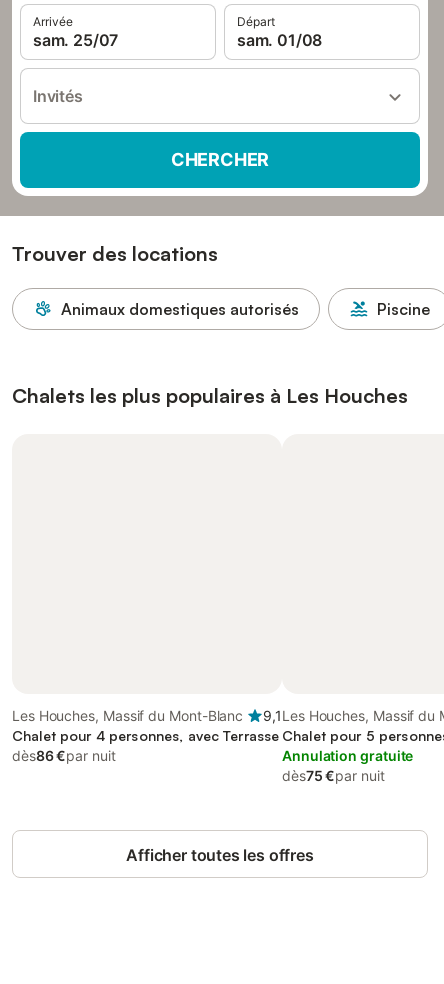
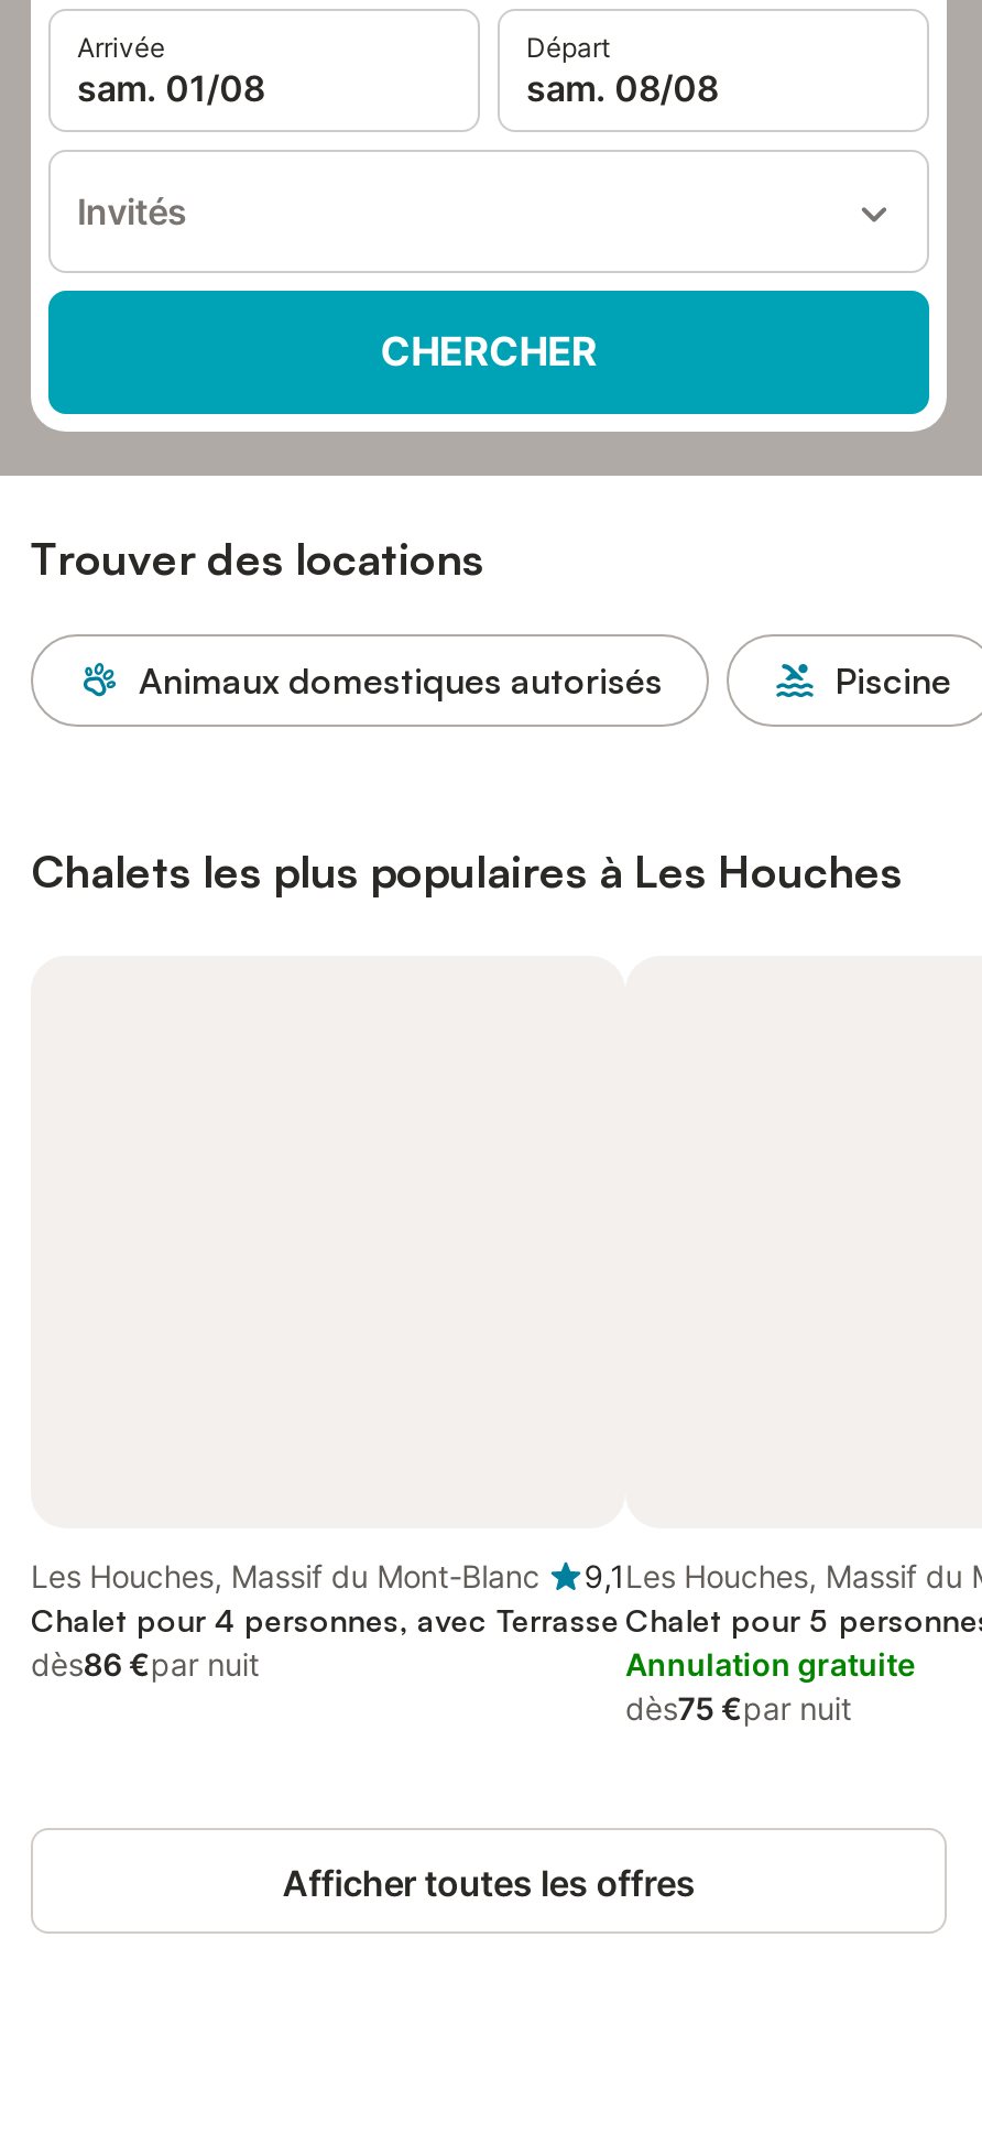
- sam. 25/07
+ sam. 01/08

- sam. 01/08
+ sam. 08/08
